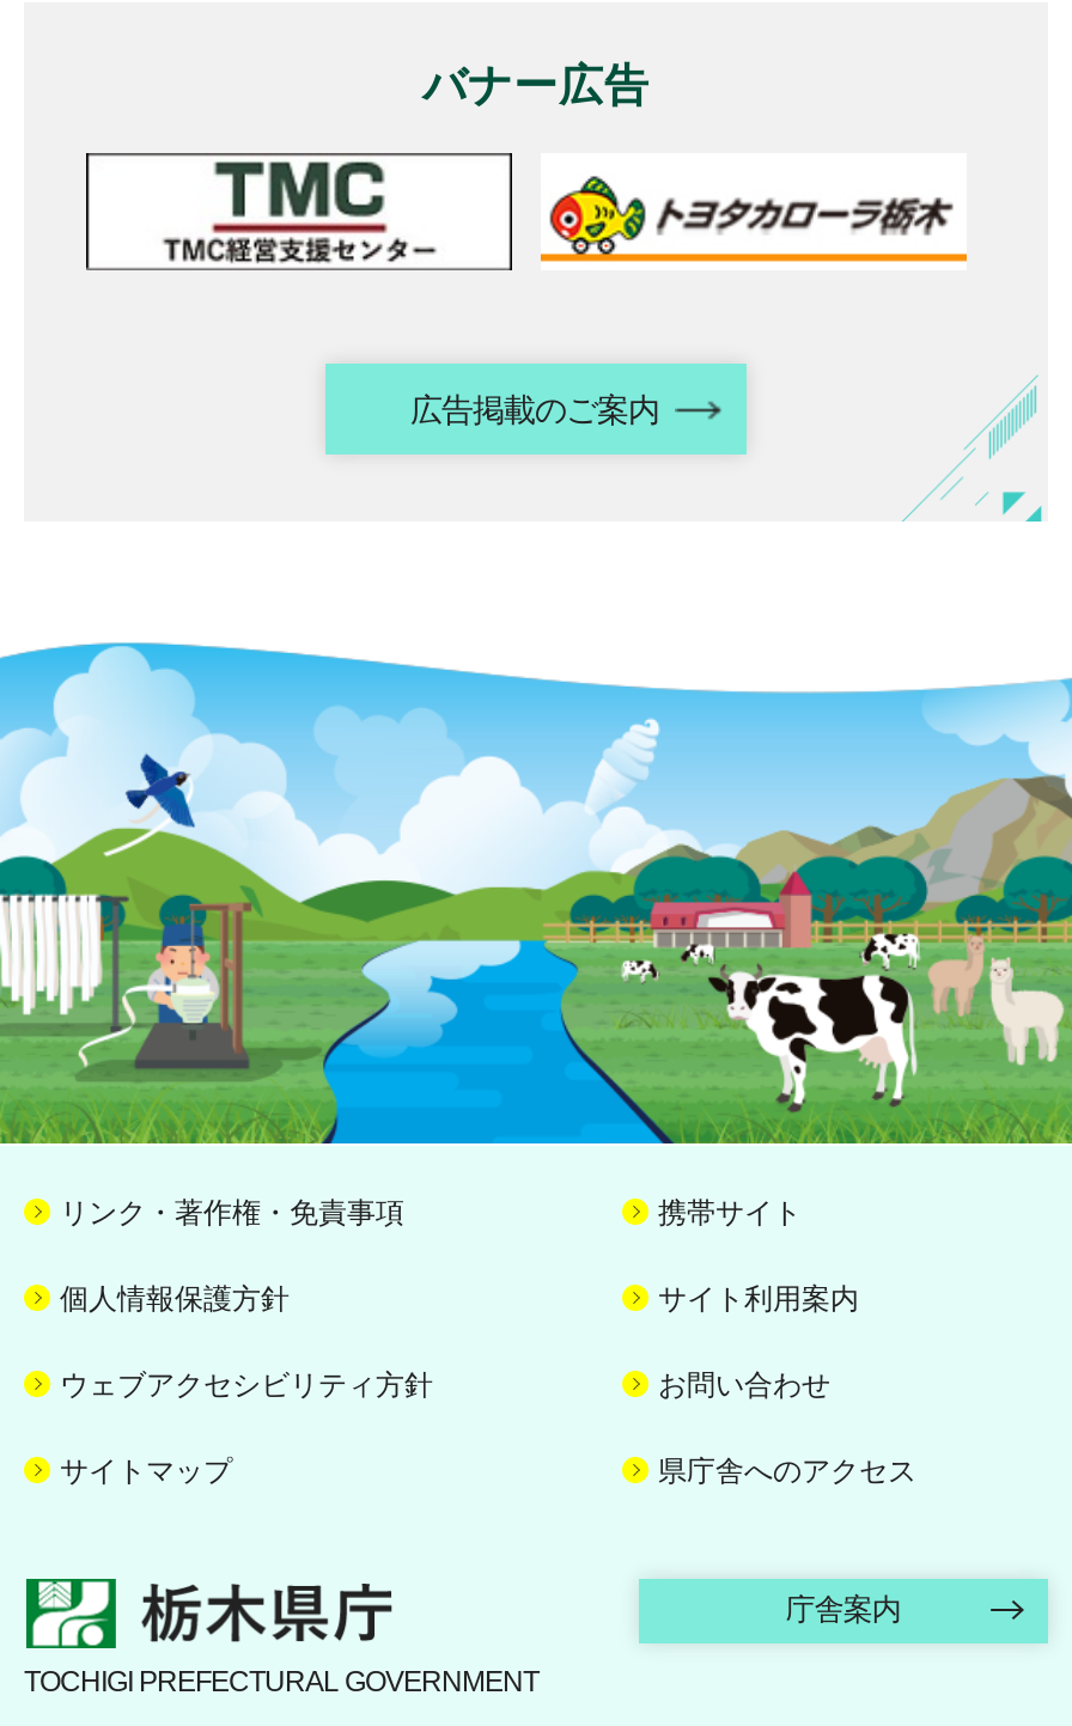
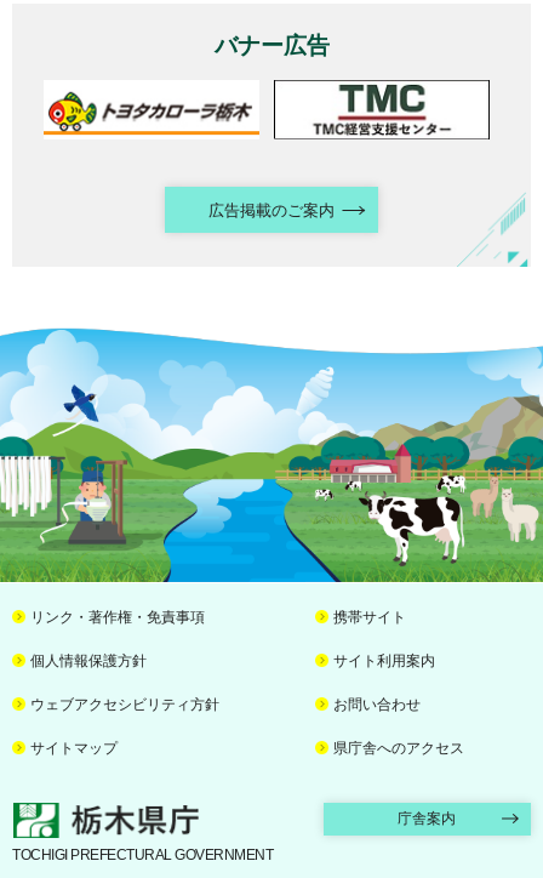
- [image]
+ [image]

- [image]
+ [image]
